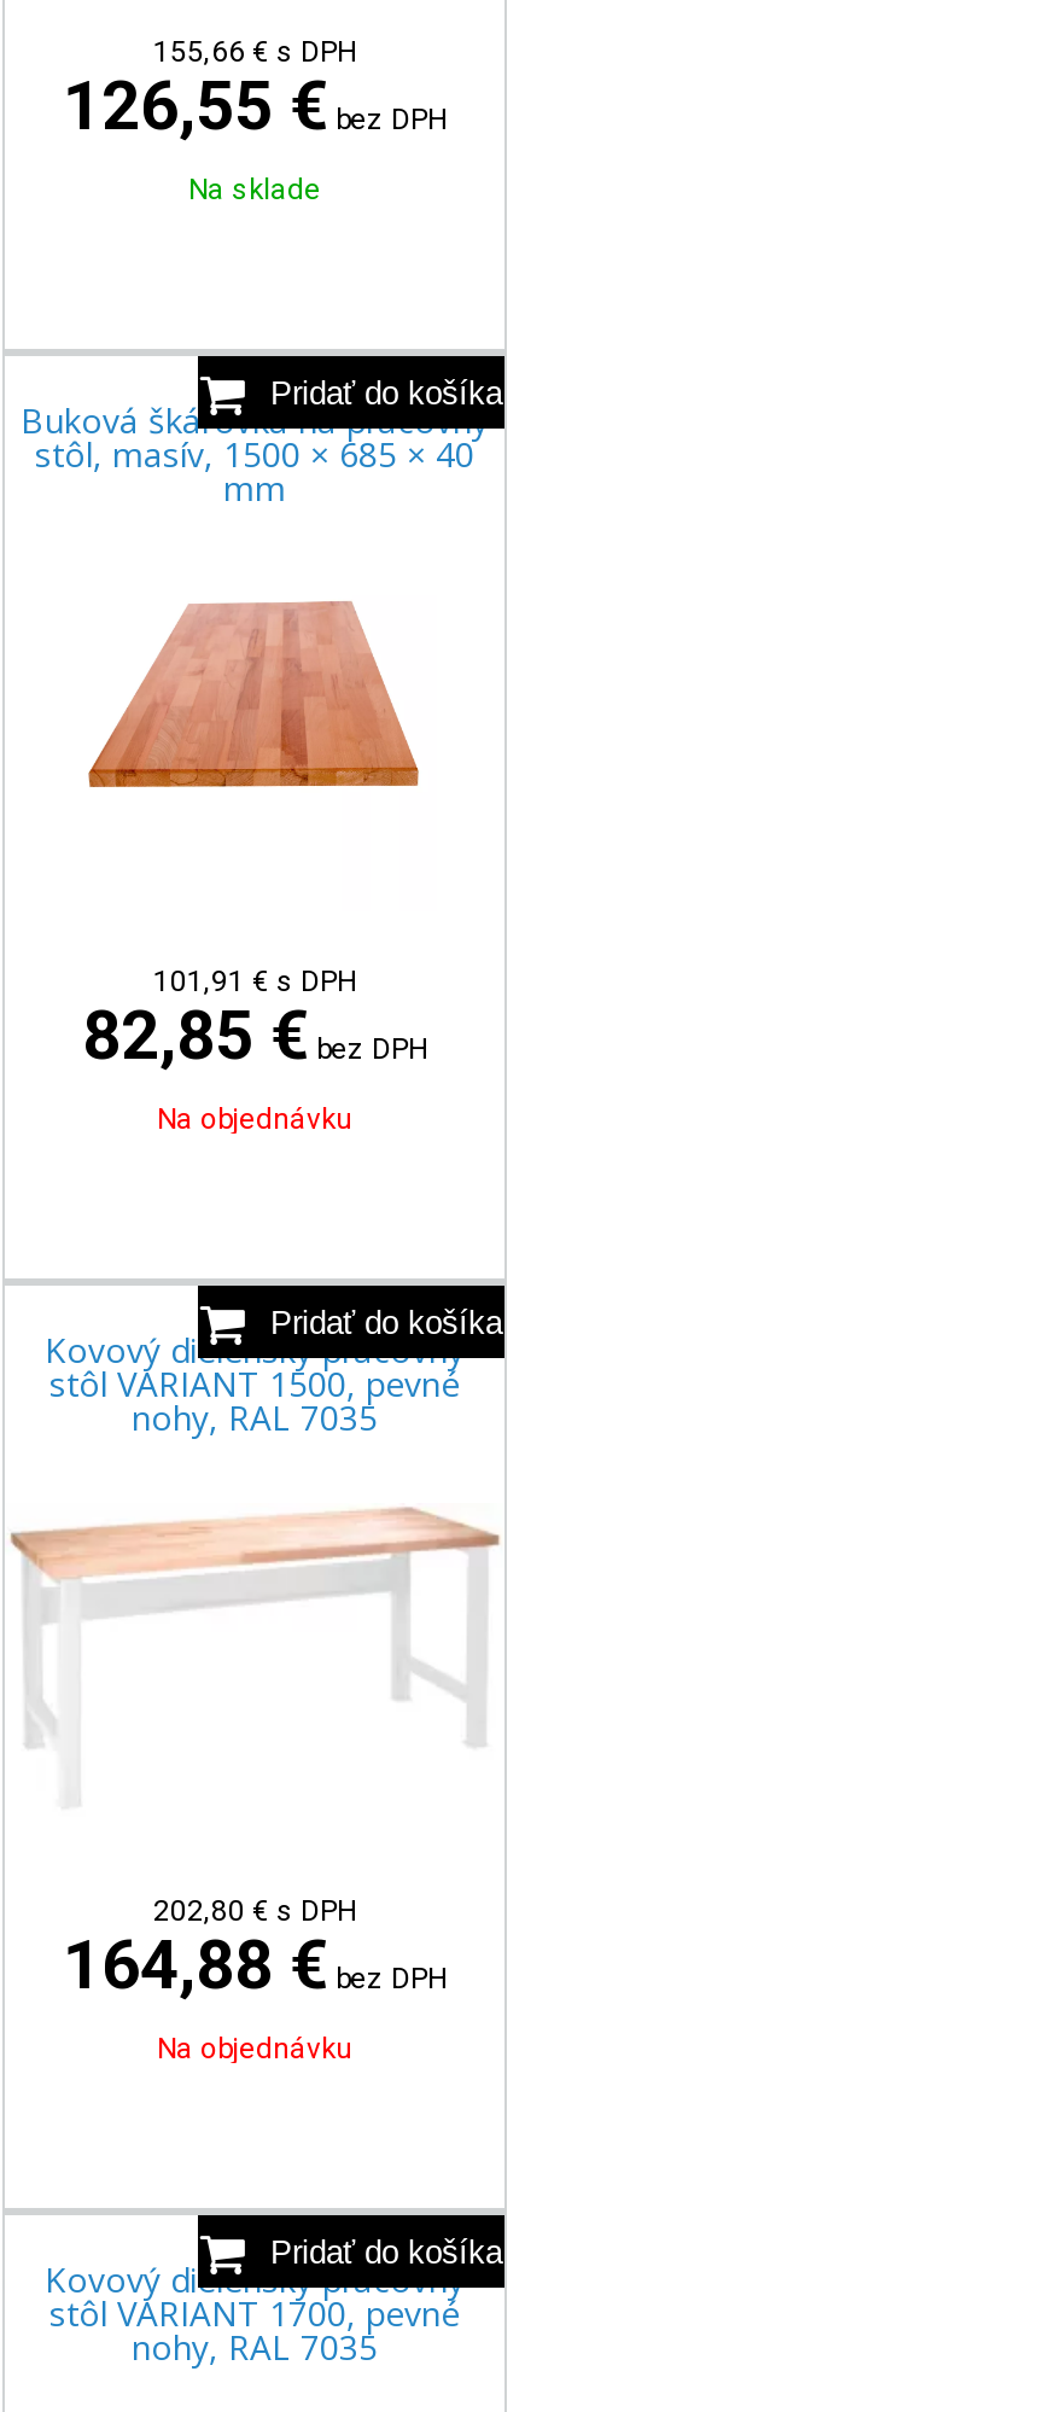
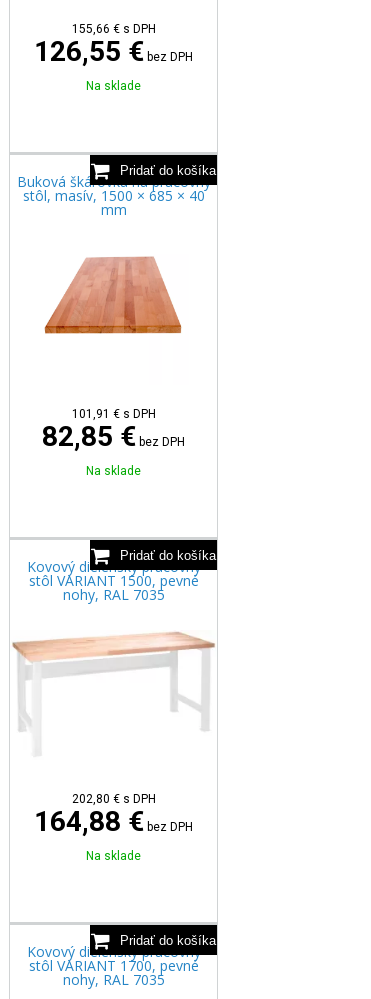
- Na objednávku
+ Na sklade

- Na objednávku
+ Na sklade
